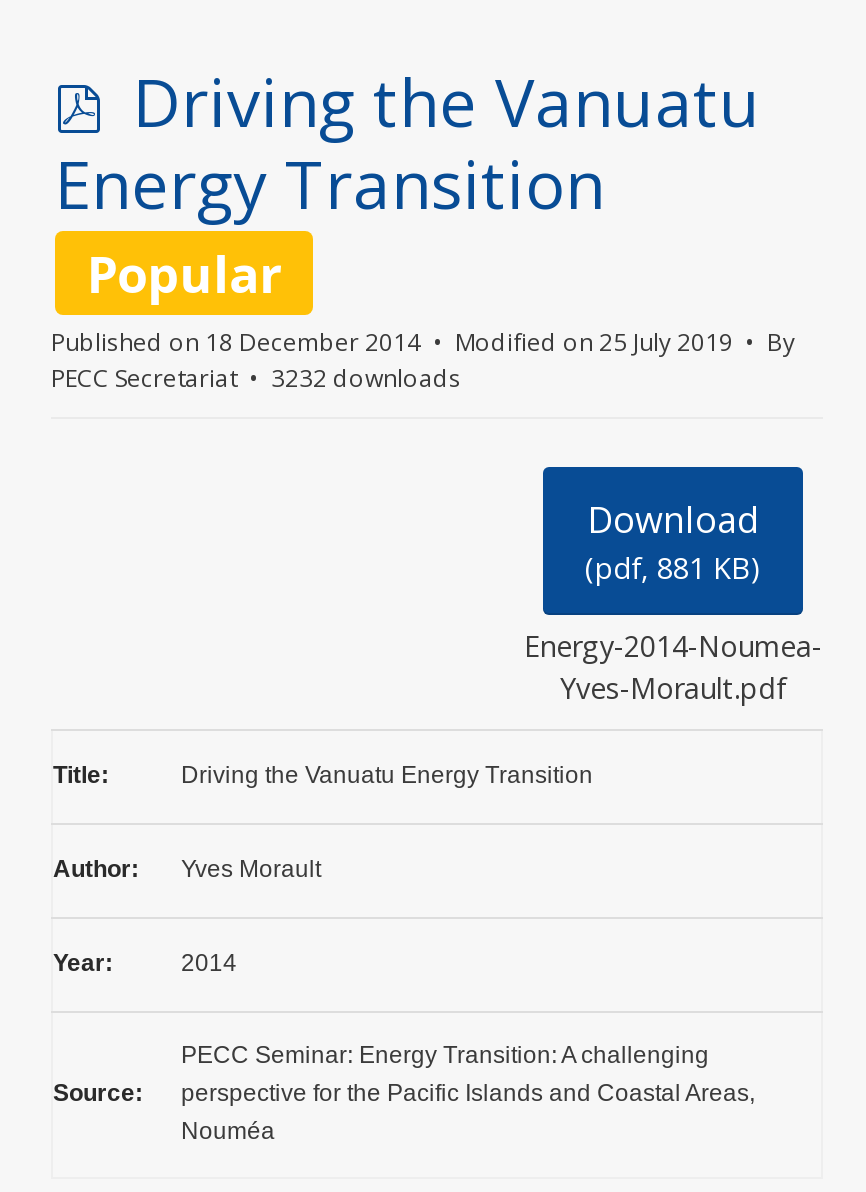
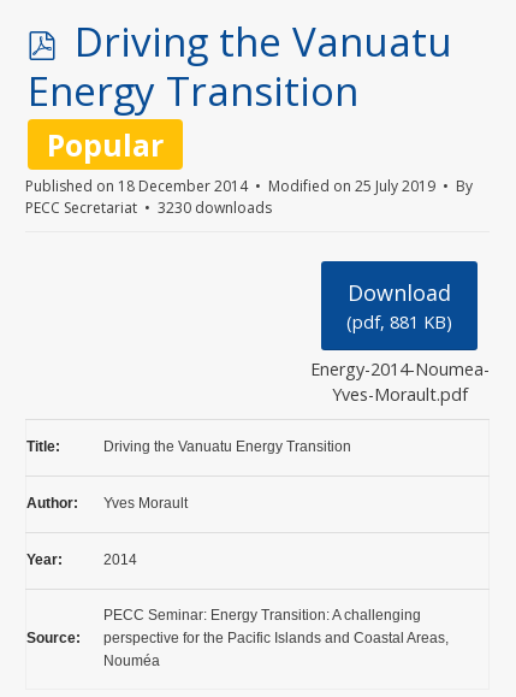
- PECC Secretariat 3232 downloads
+ PECC Secretariat 3230 downloads
